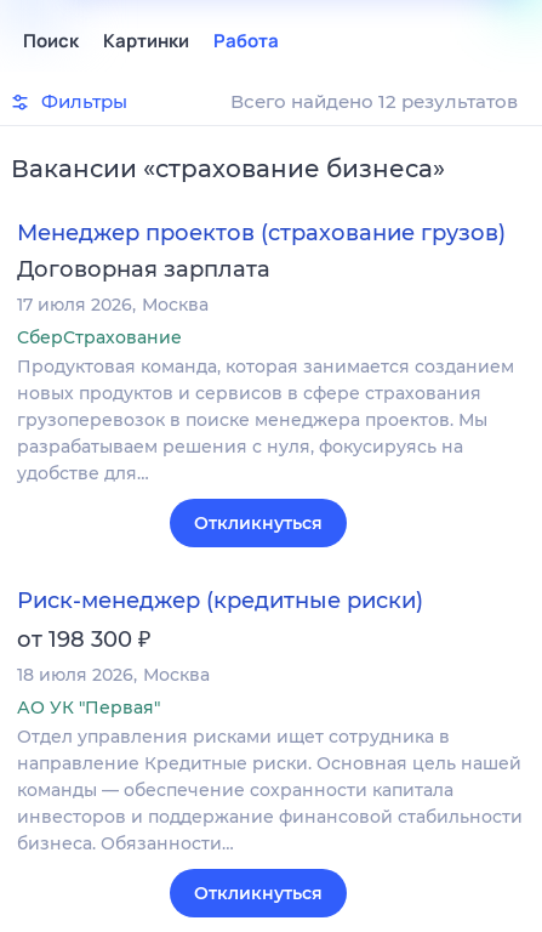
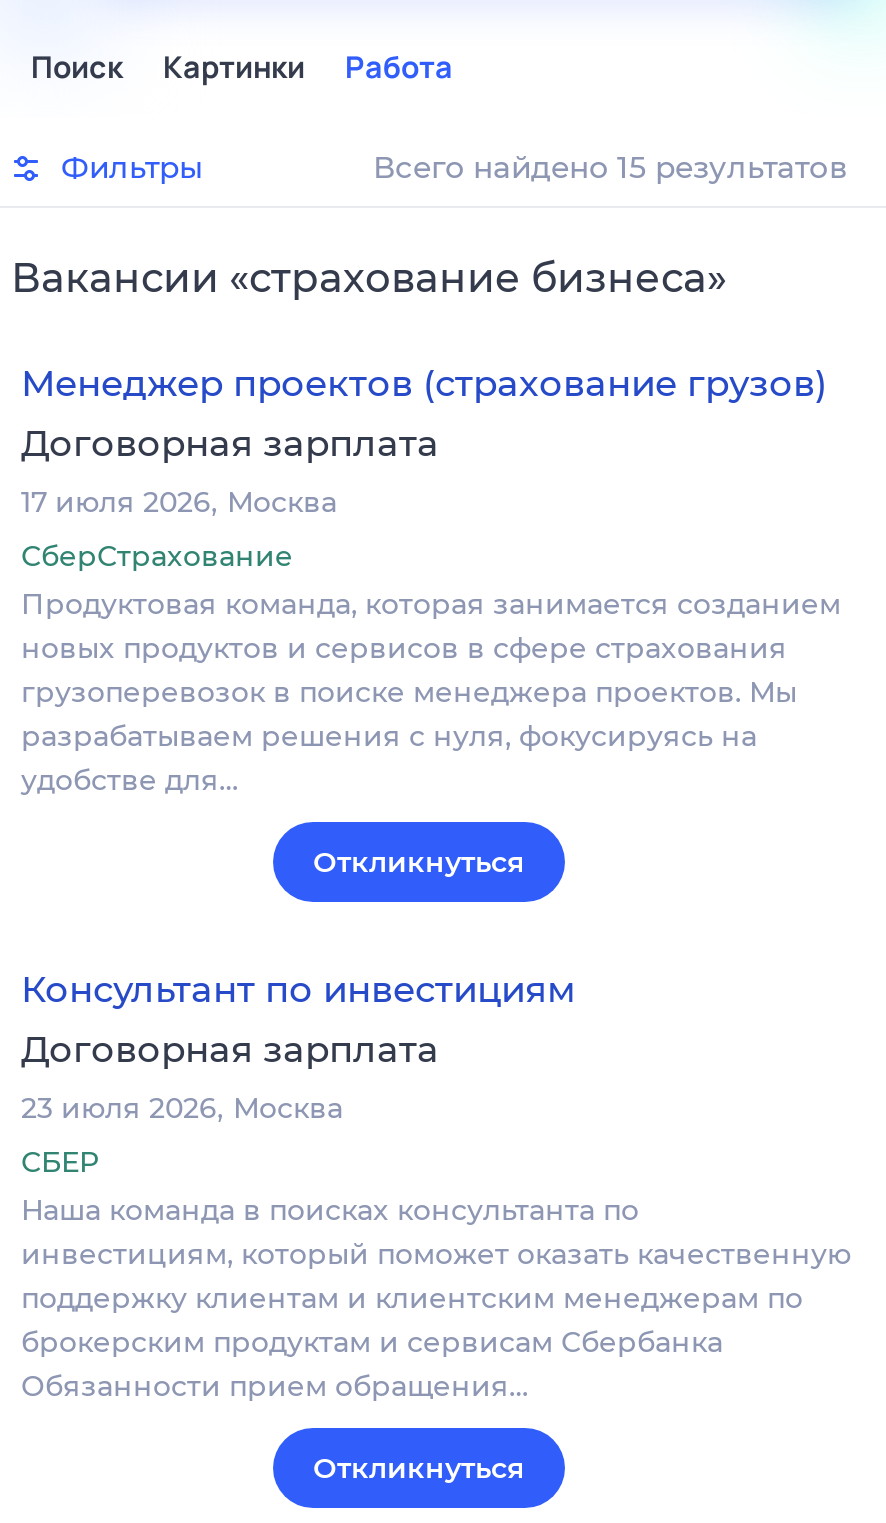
- Всего найдено 12 результатов
+ Всего найдено 15 результатов

- Риск-менеджер (кредитные риски)
- от 198 300 ₽
- 18 июля 2026 Москва
+ Консультант по инвестициям
+ Договорная зарплата
+ 23 июля 2026 Москва

- АО УК "Первая"
- Отдел управления рисками ищет сотрудника в
- направление Кредитные риски. Основная цель нашей
- команды — обеспечение сохранности капитала
- инвесторов и поддержание финансовой стабильности
- бизнеса. Обязанности…
+ СБЕР
+ Наша команда в поисках консультанта по
+ инвестициям, который поможет оказать качественную
+ поддержку клиентам и клиентским менеджерам по
+ брокерским продуктам и сервисам Сбербанка
+ Обязанности прием обращения…
